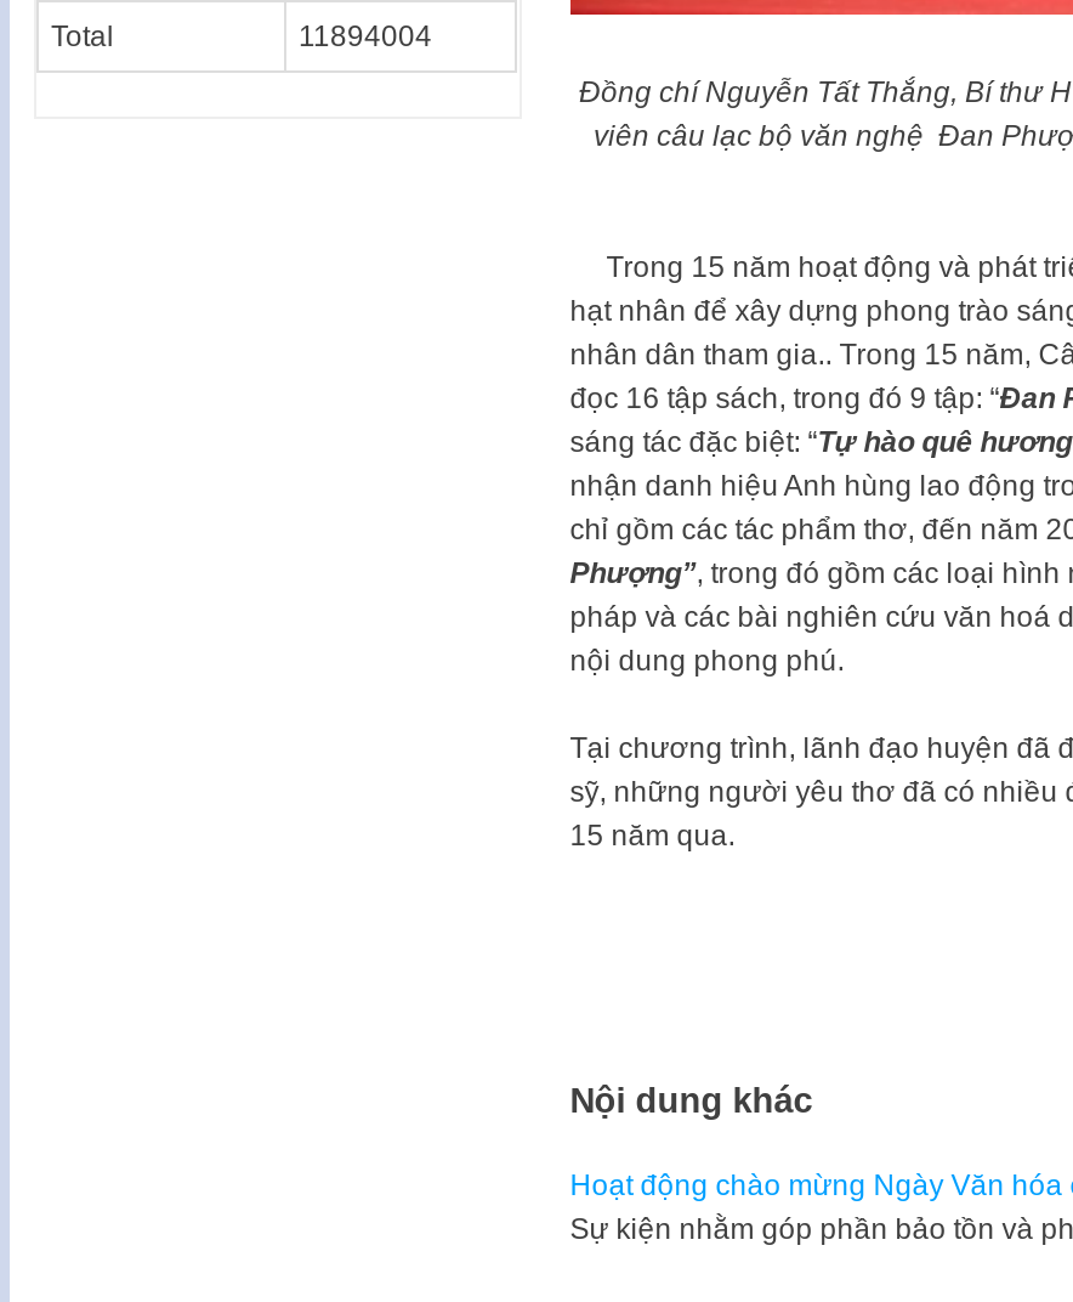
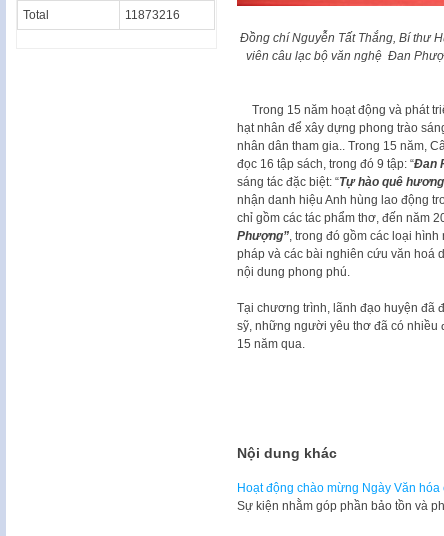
- 11894004
+ 11873216
